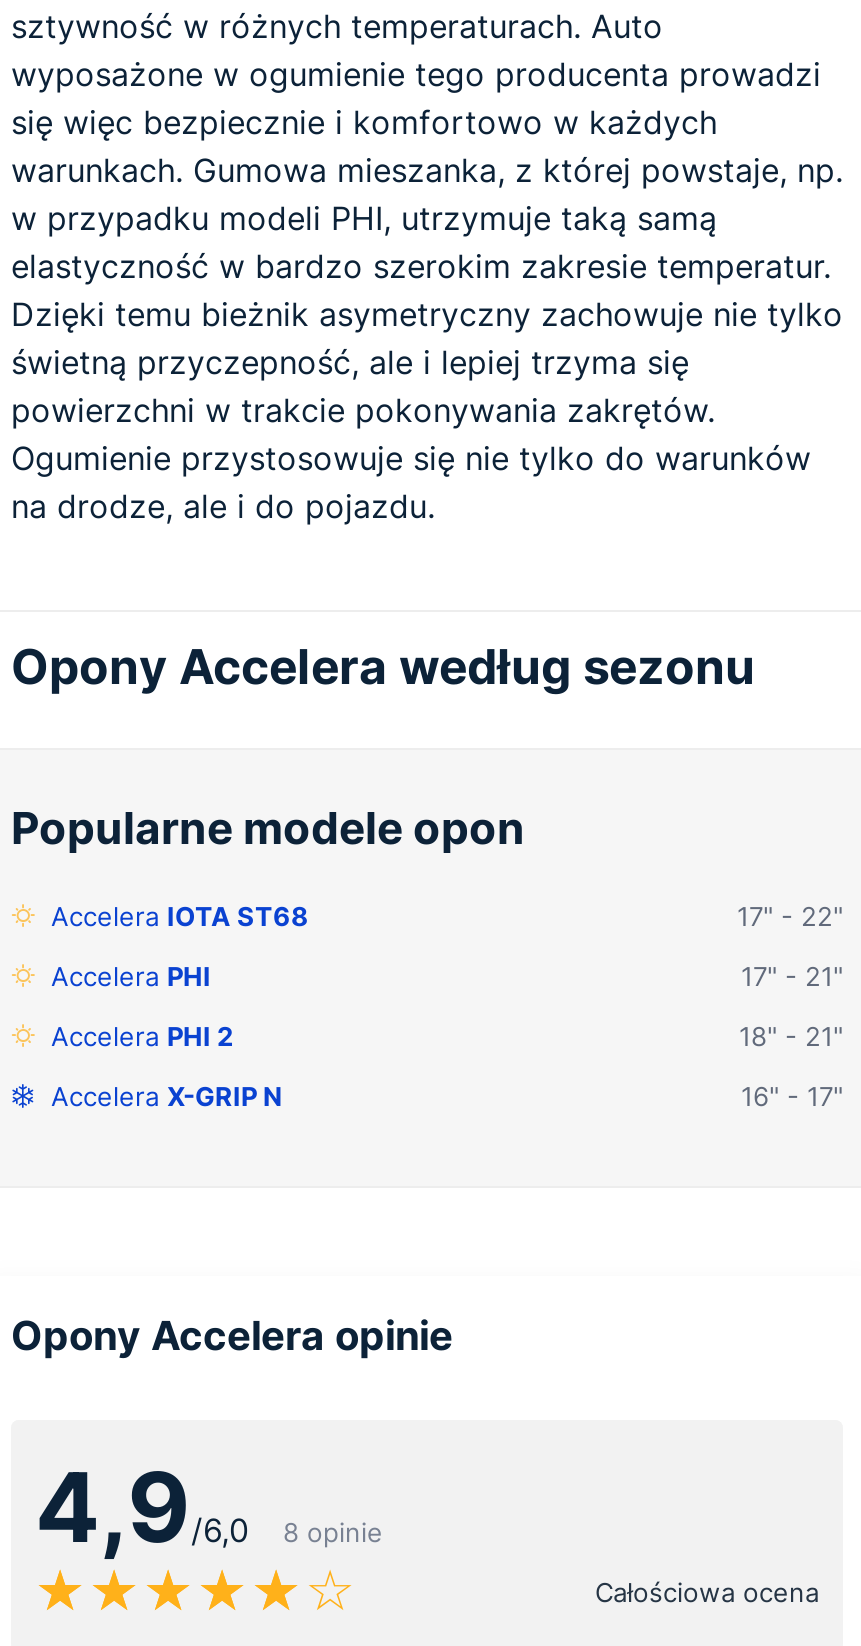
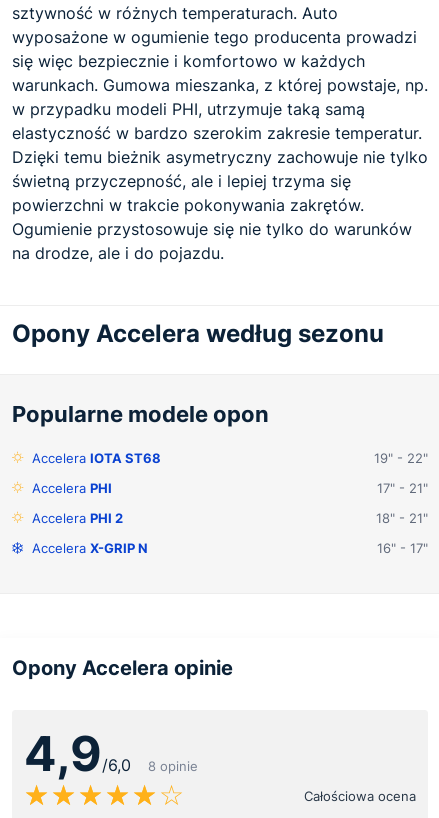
- 17" - 22"
+ 19" - 22"
